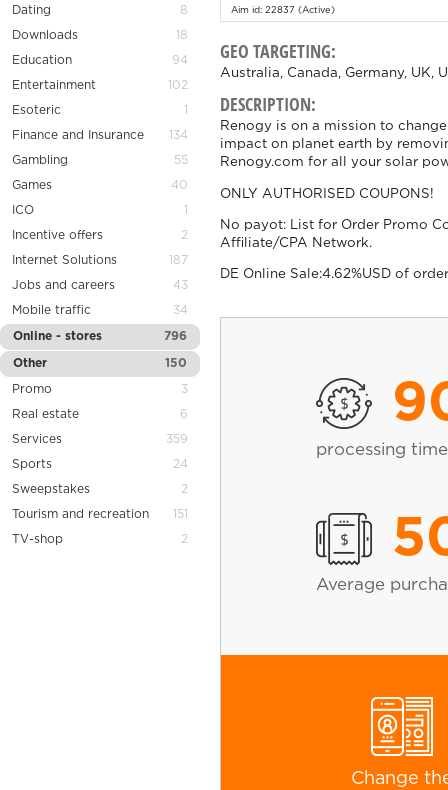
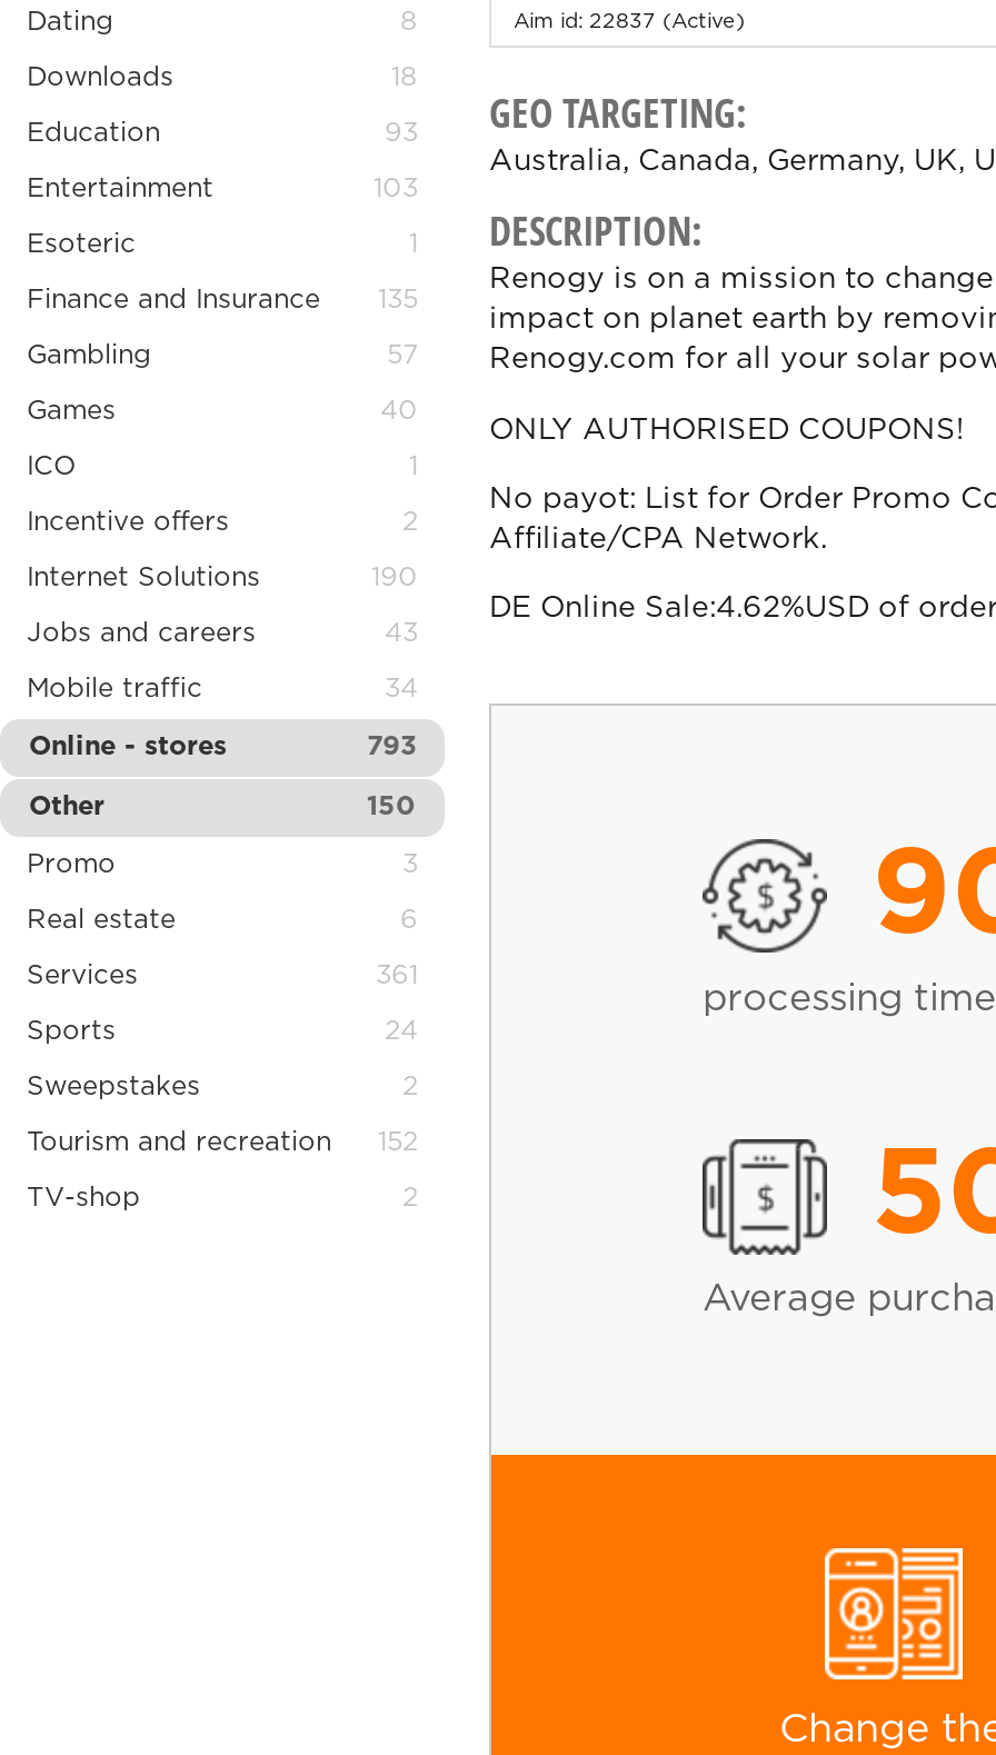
- 94
+ 93

- 102
+ 103

- 134
+ 135

- 55
+ 57

- 187
+ 190

- 796
+ 793

- 359
+ 361

- 151
+ 152
